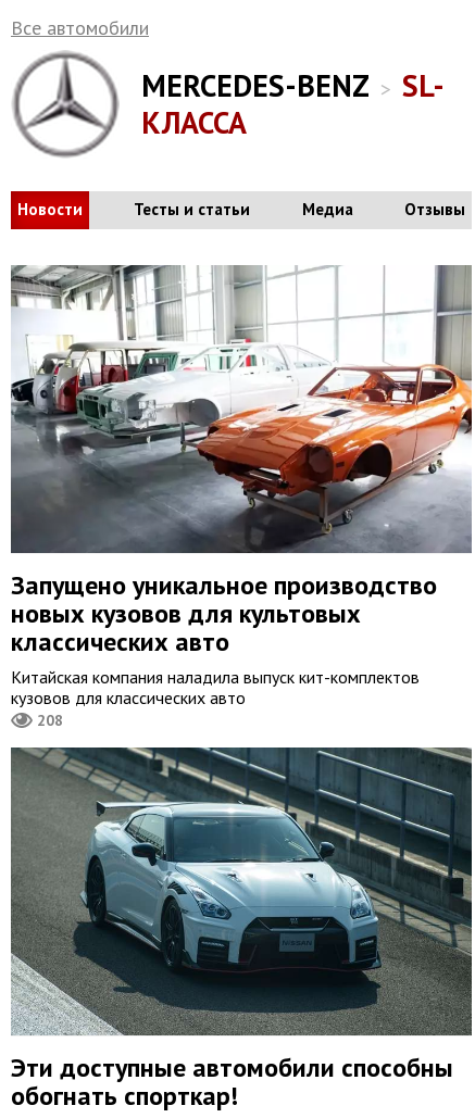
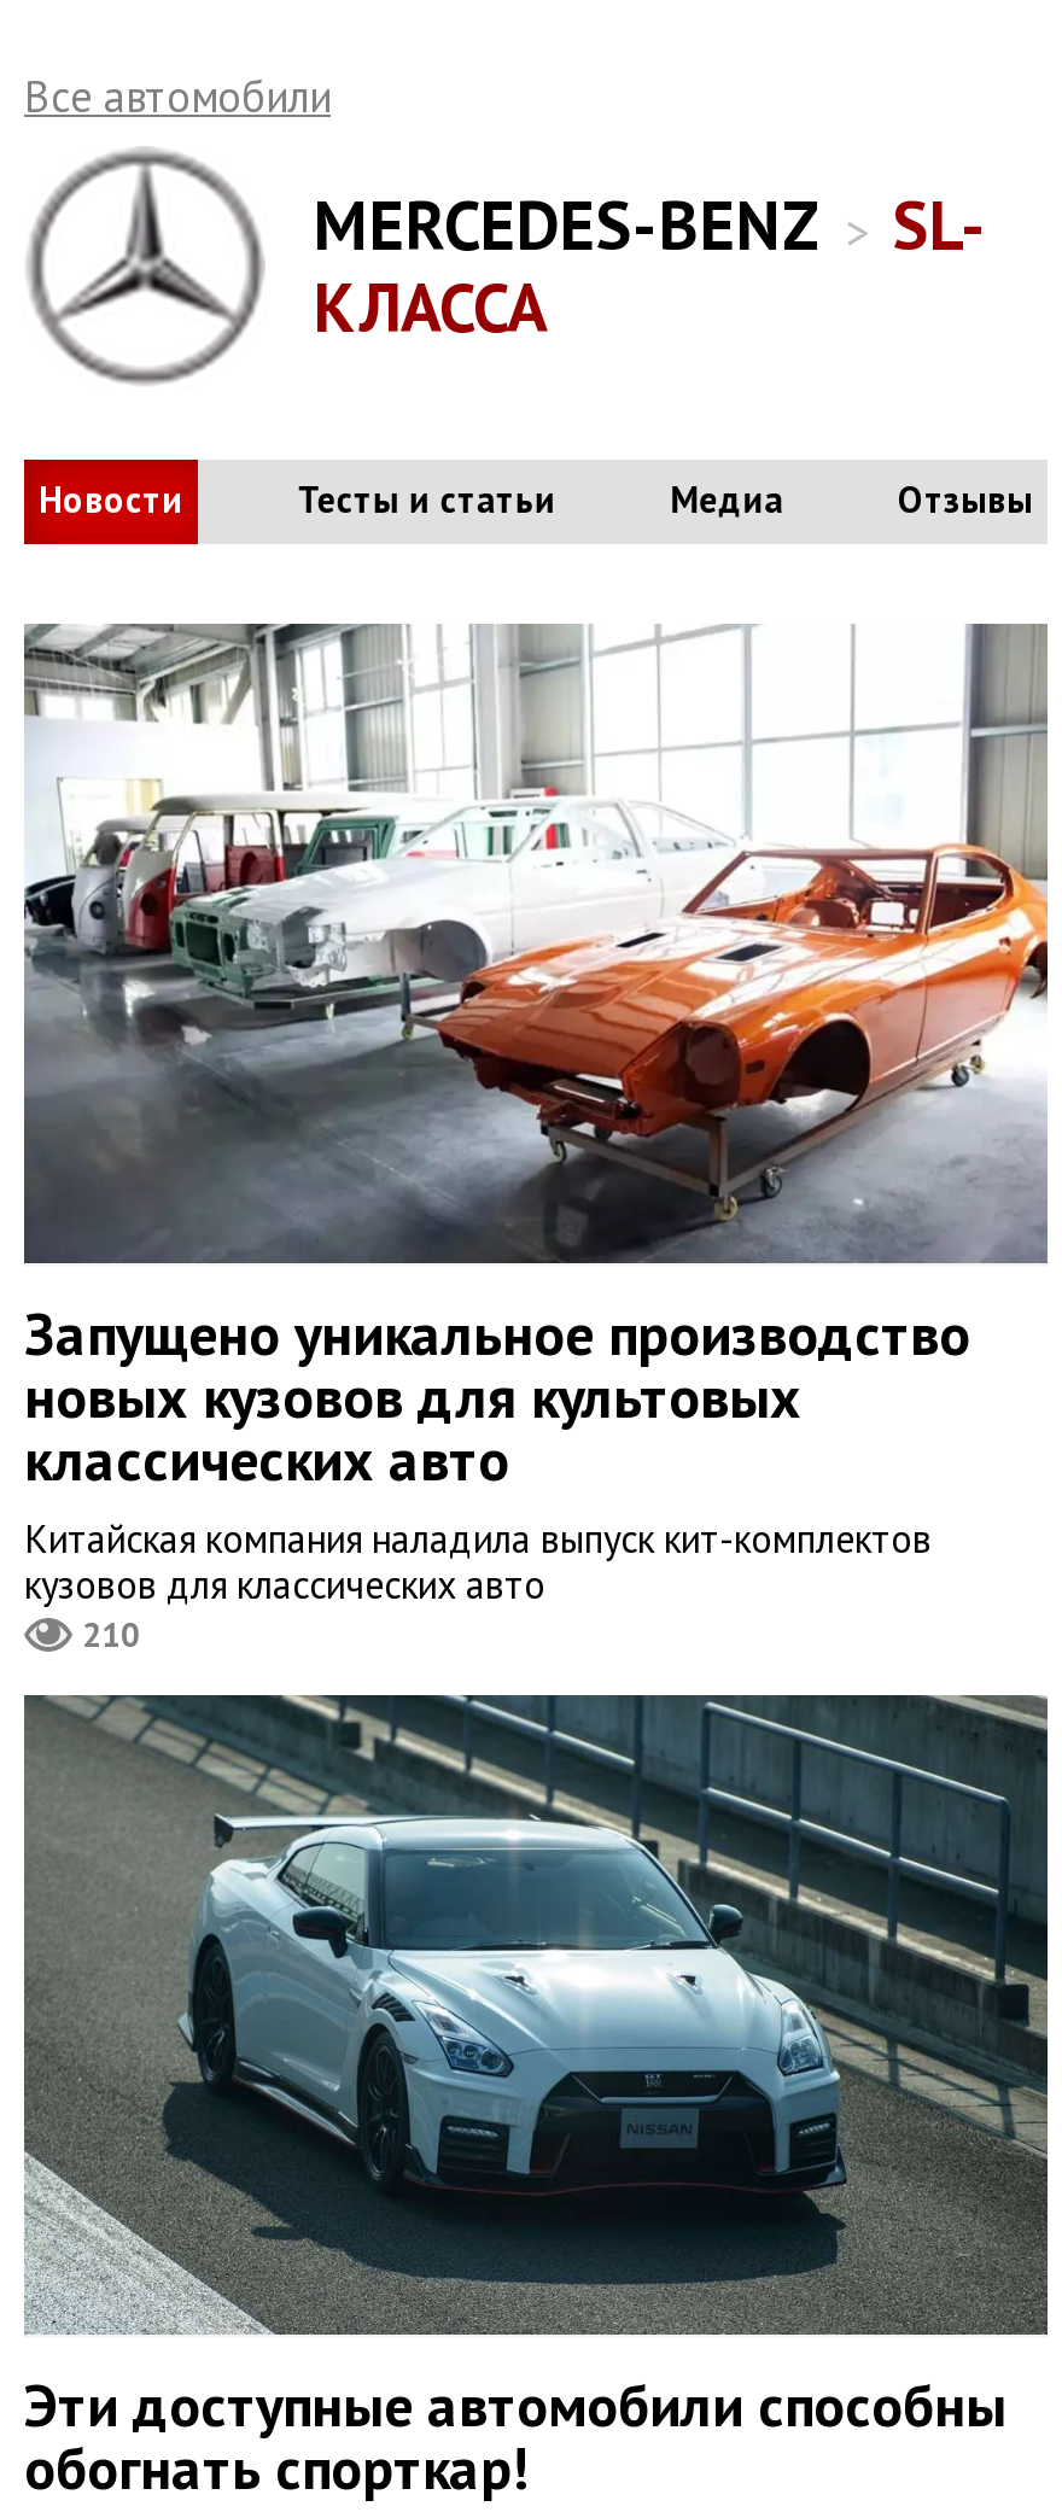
- 208
+ 210
